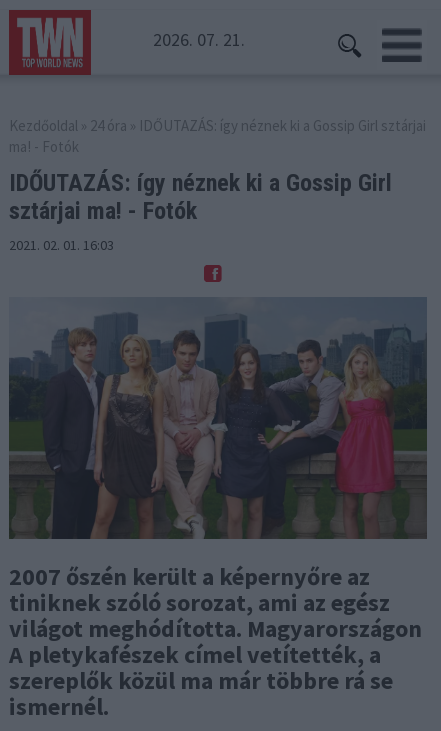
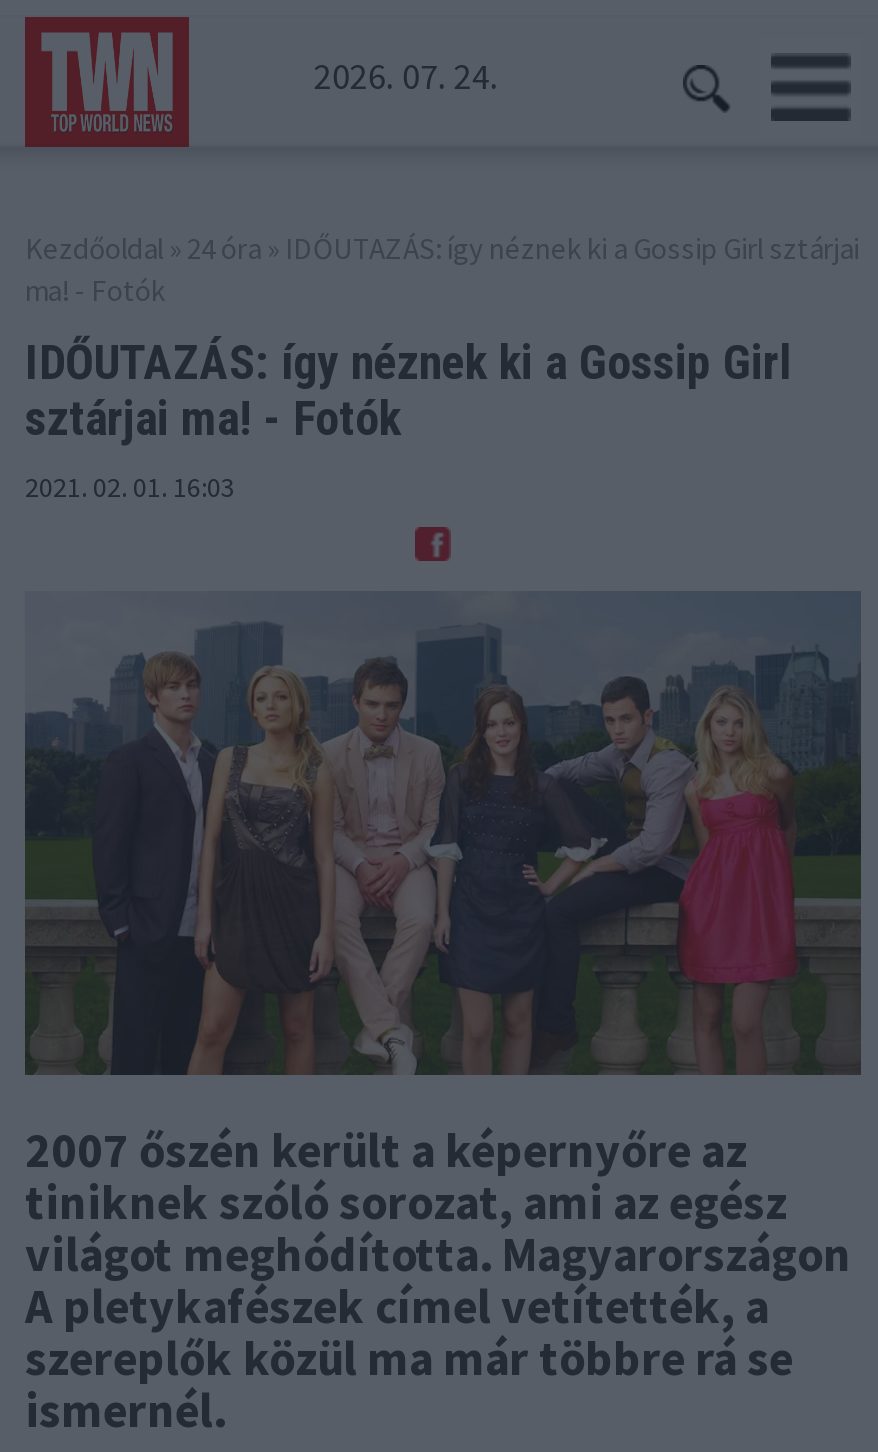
- 2026. 07. 21.
+ 2026. 07. 24.
